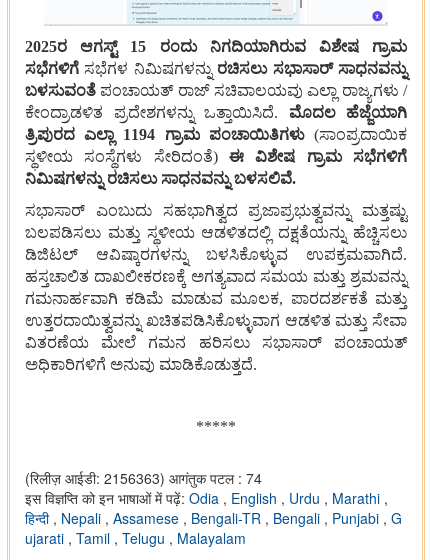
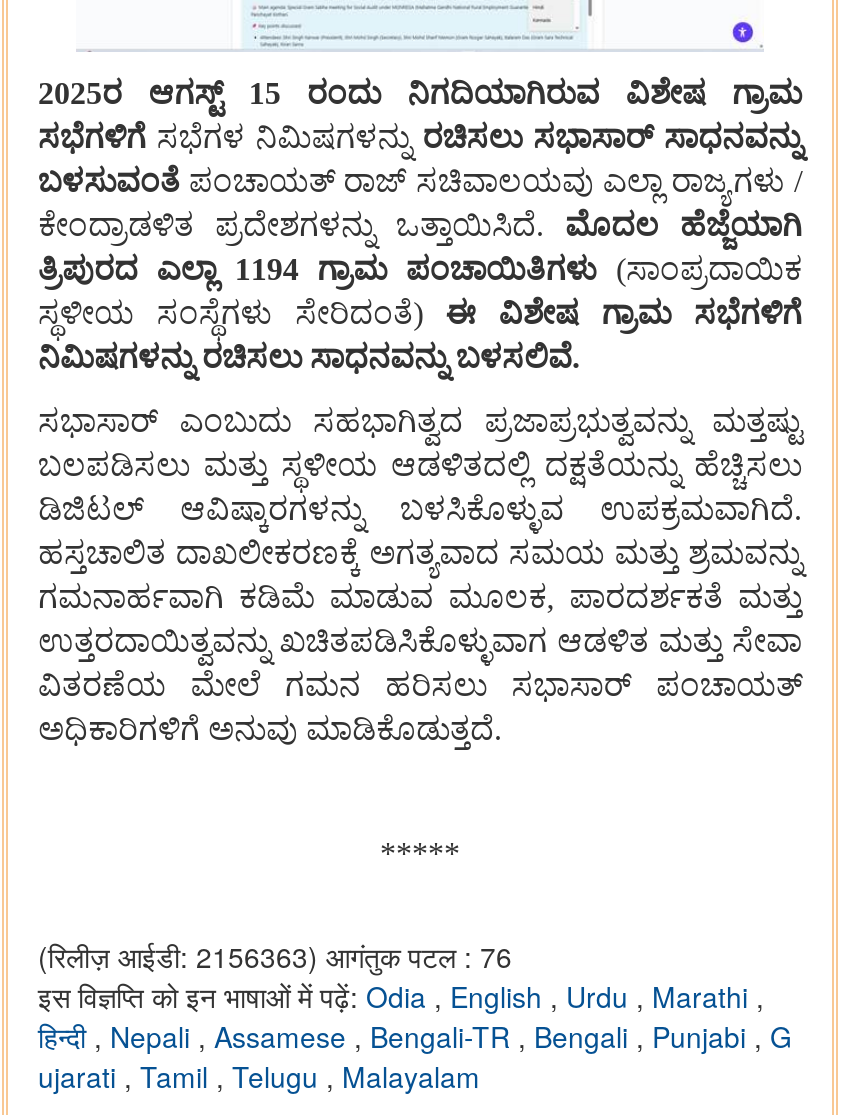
- (रिलीज़ आईडी: 2156363) आगंतुक पटल : 74
+ (रिलीज़ आईडी: 2156363) आगंतुक पटल : 76
